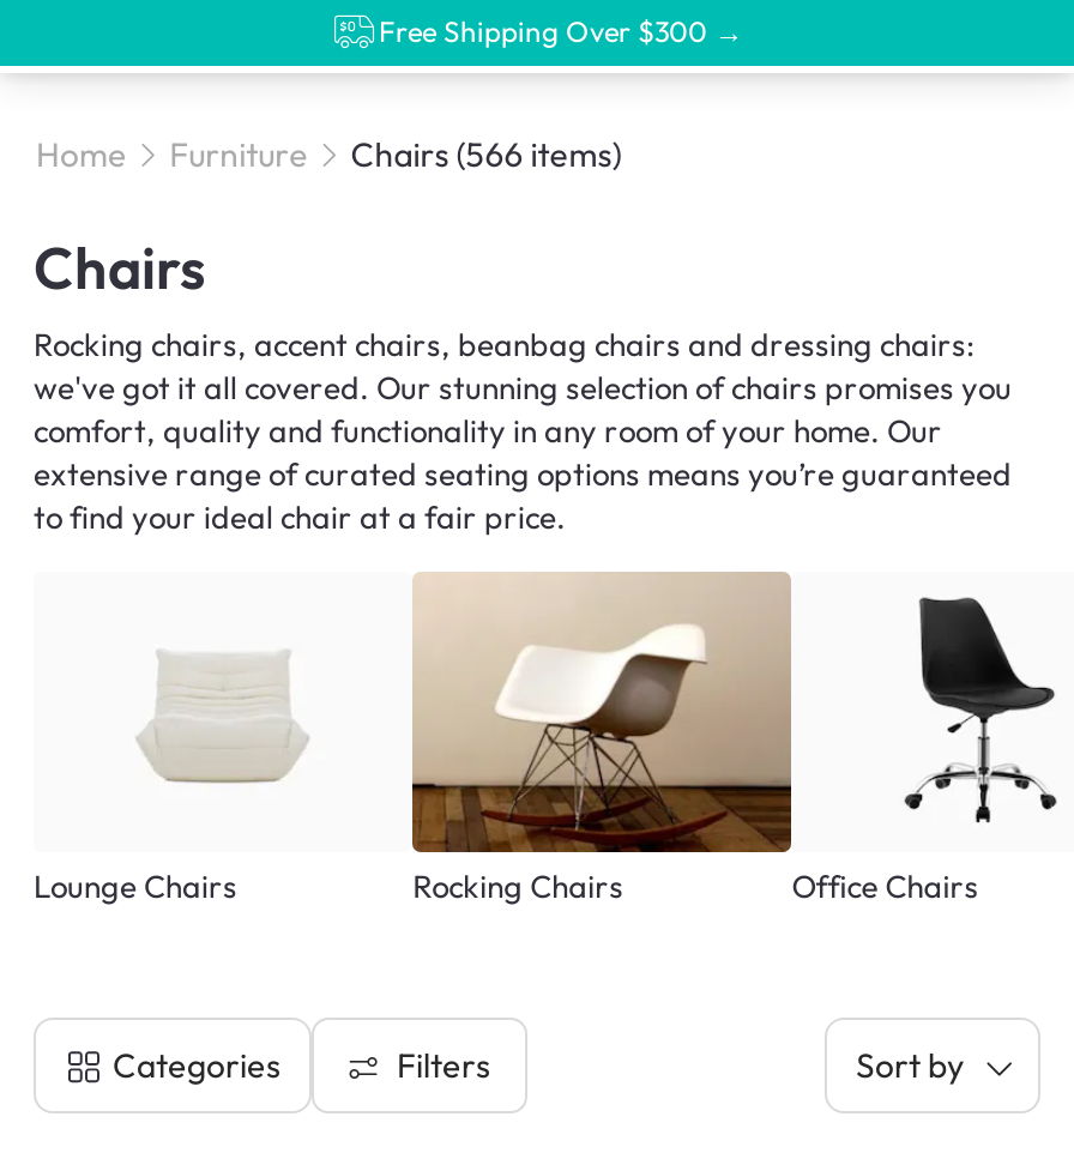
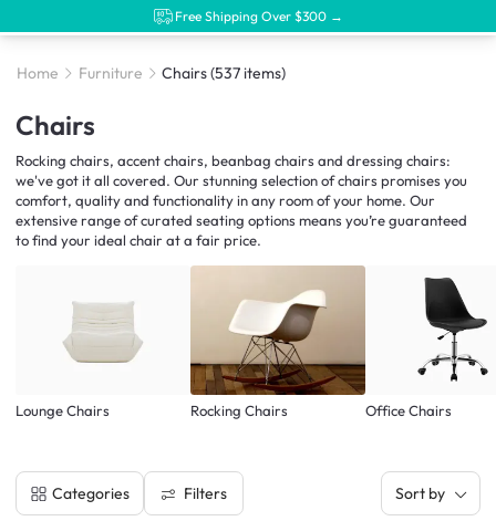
- Home Furniture Chairs (566 items)
+ Home Furniture Chairs (537 items)
